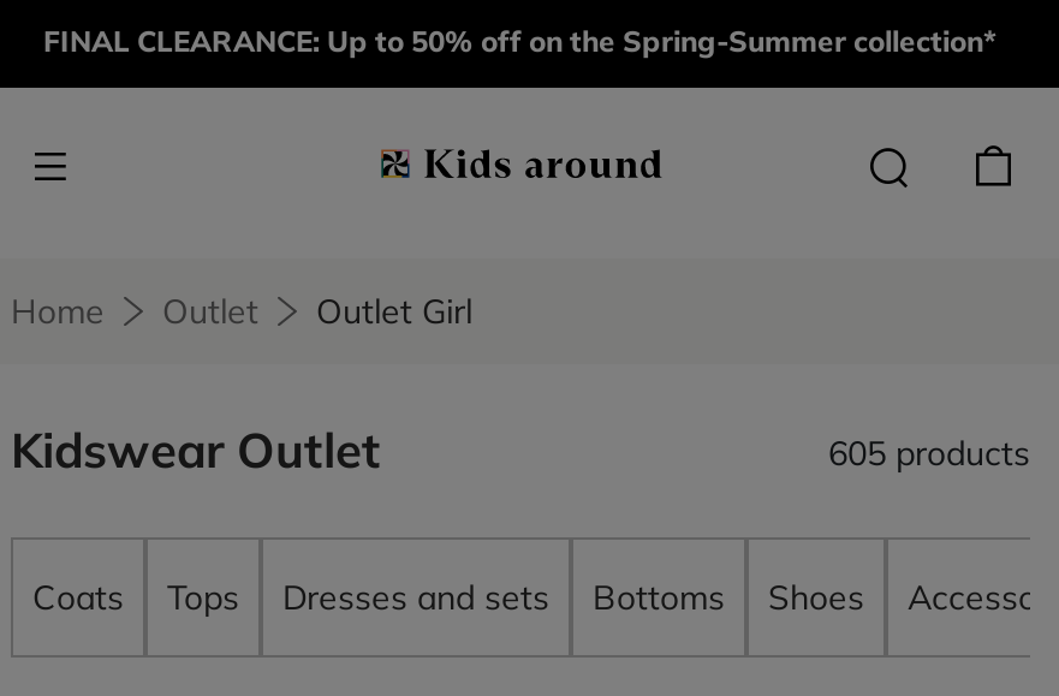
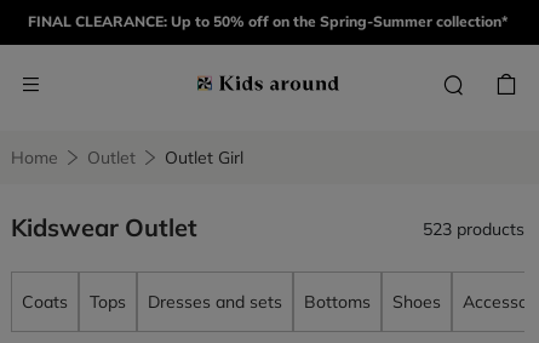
- 605 products
+ 523 products
